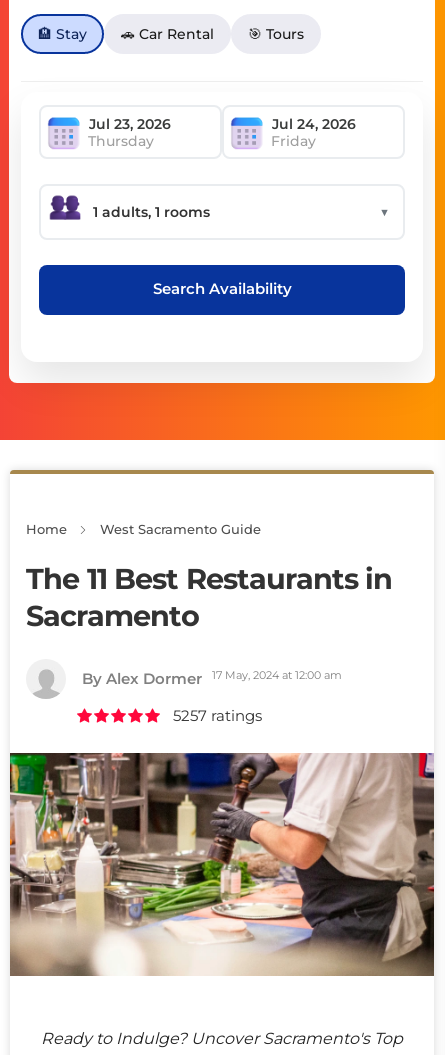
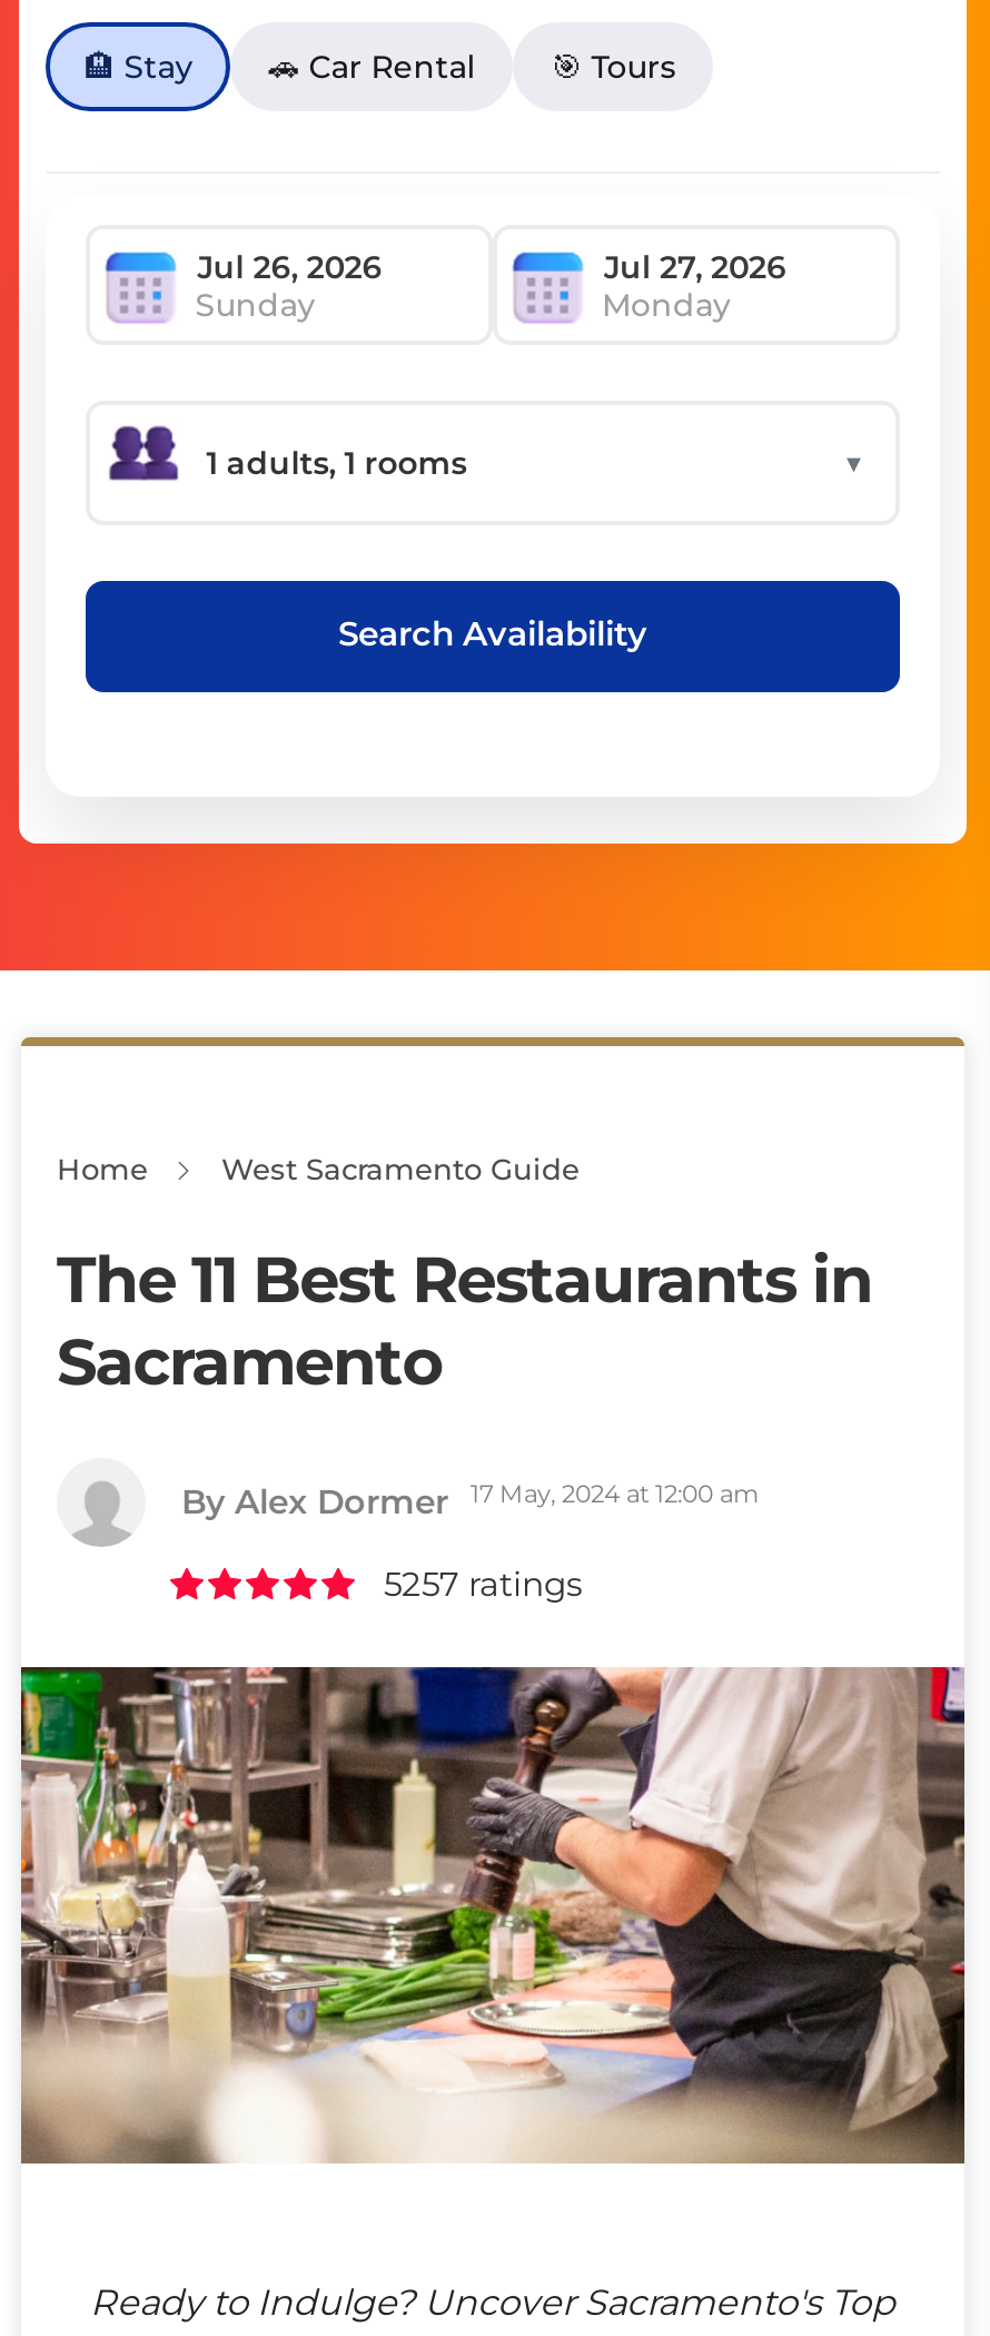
- Thursday
- Friday
+ Sunday
+ Monday
